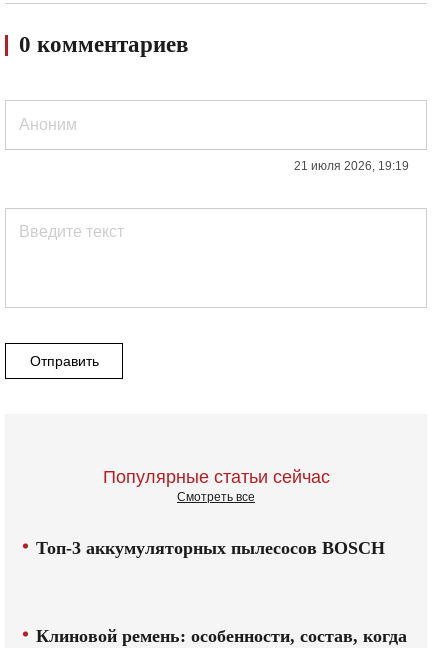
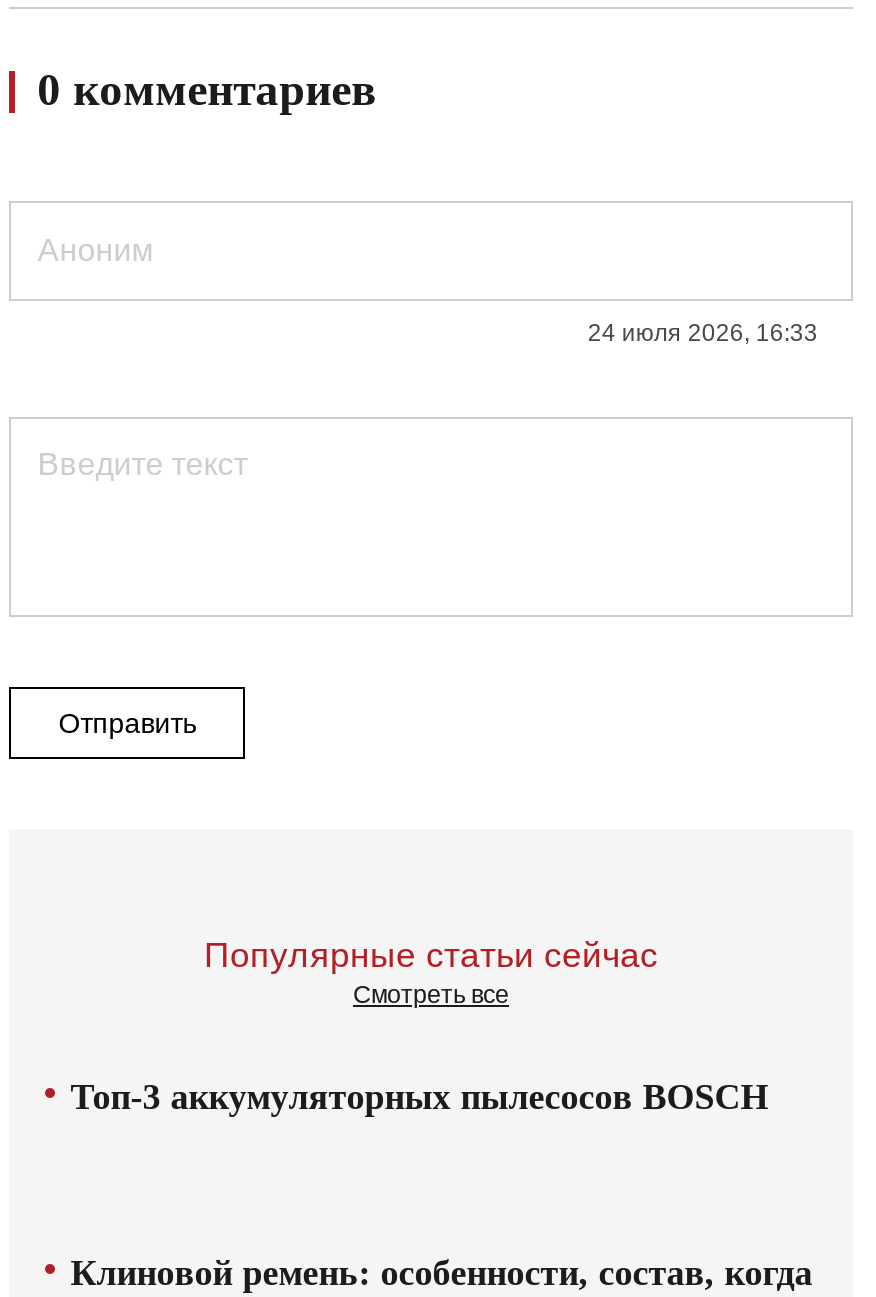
- 21 июля 2026, 19:19
+ 24 июля 2026, 16:33
